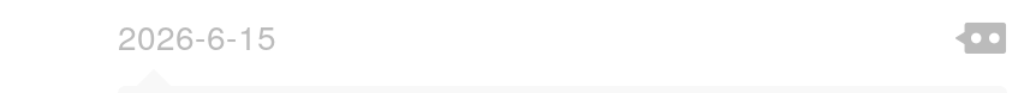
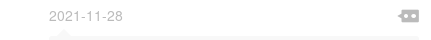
- 2026-6-15
+ 2021-11-28
